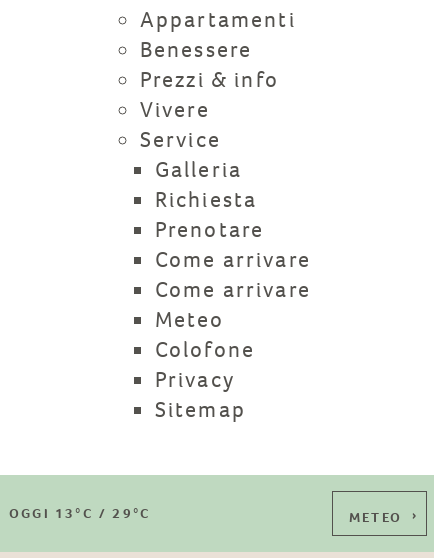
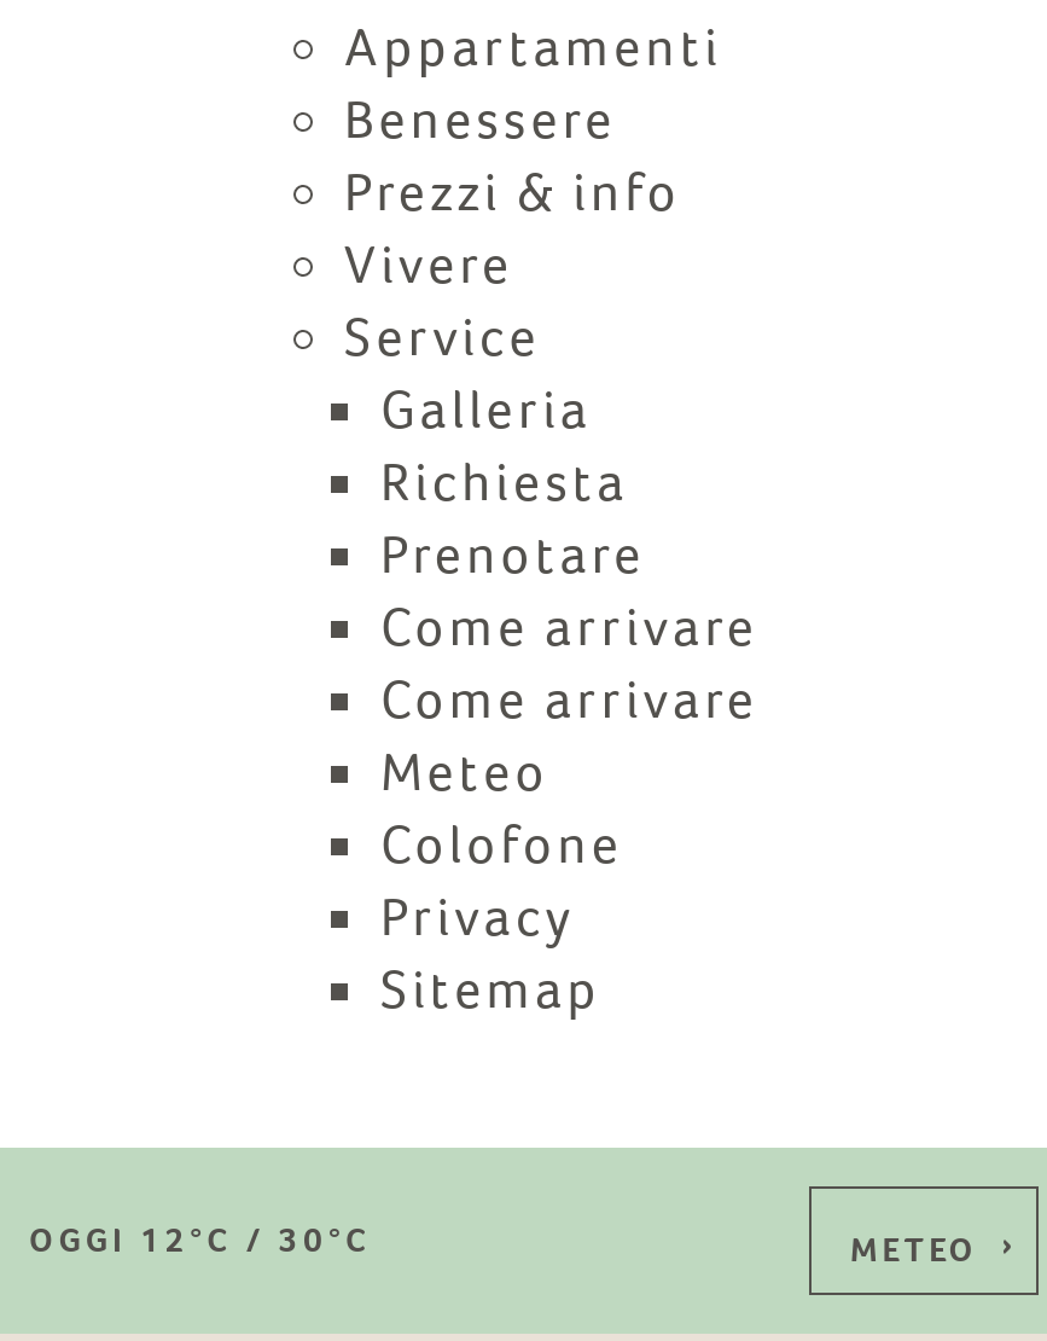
- OGGI 13°C / 29°C
+ OGGI 12°C / 30°C
